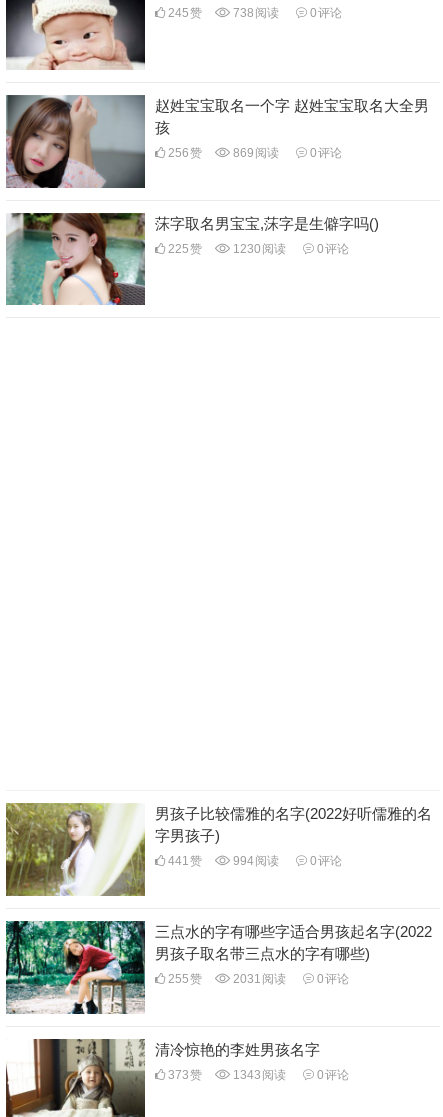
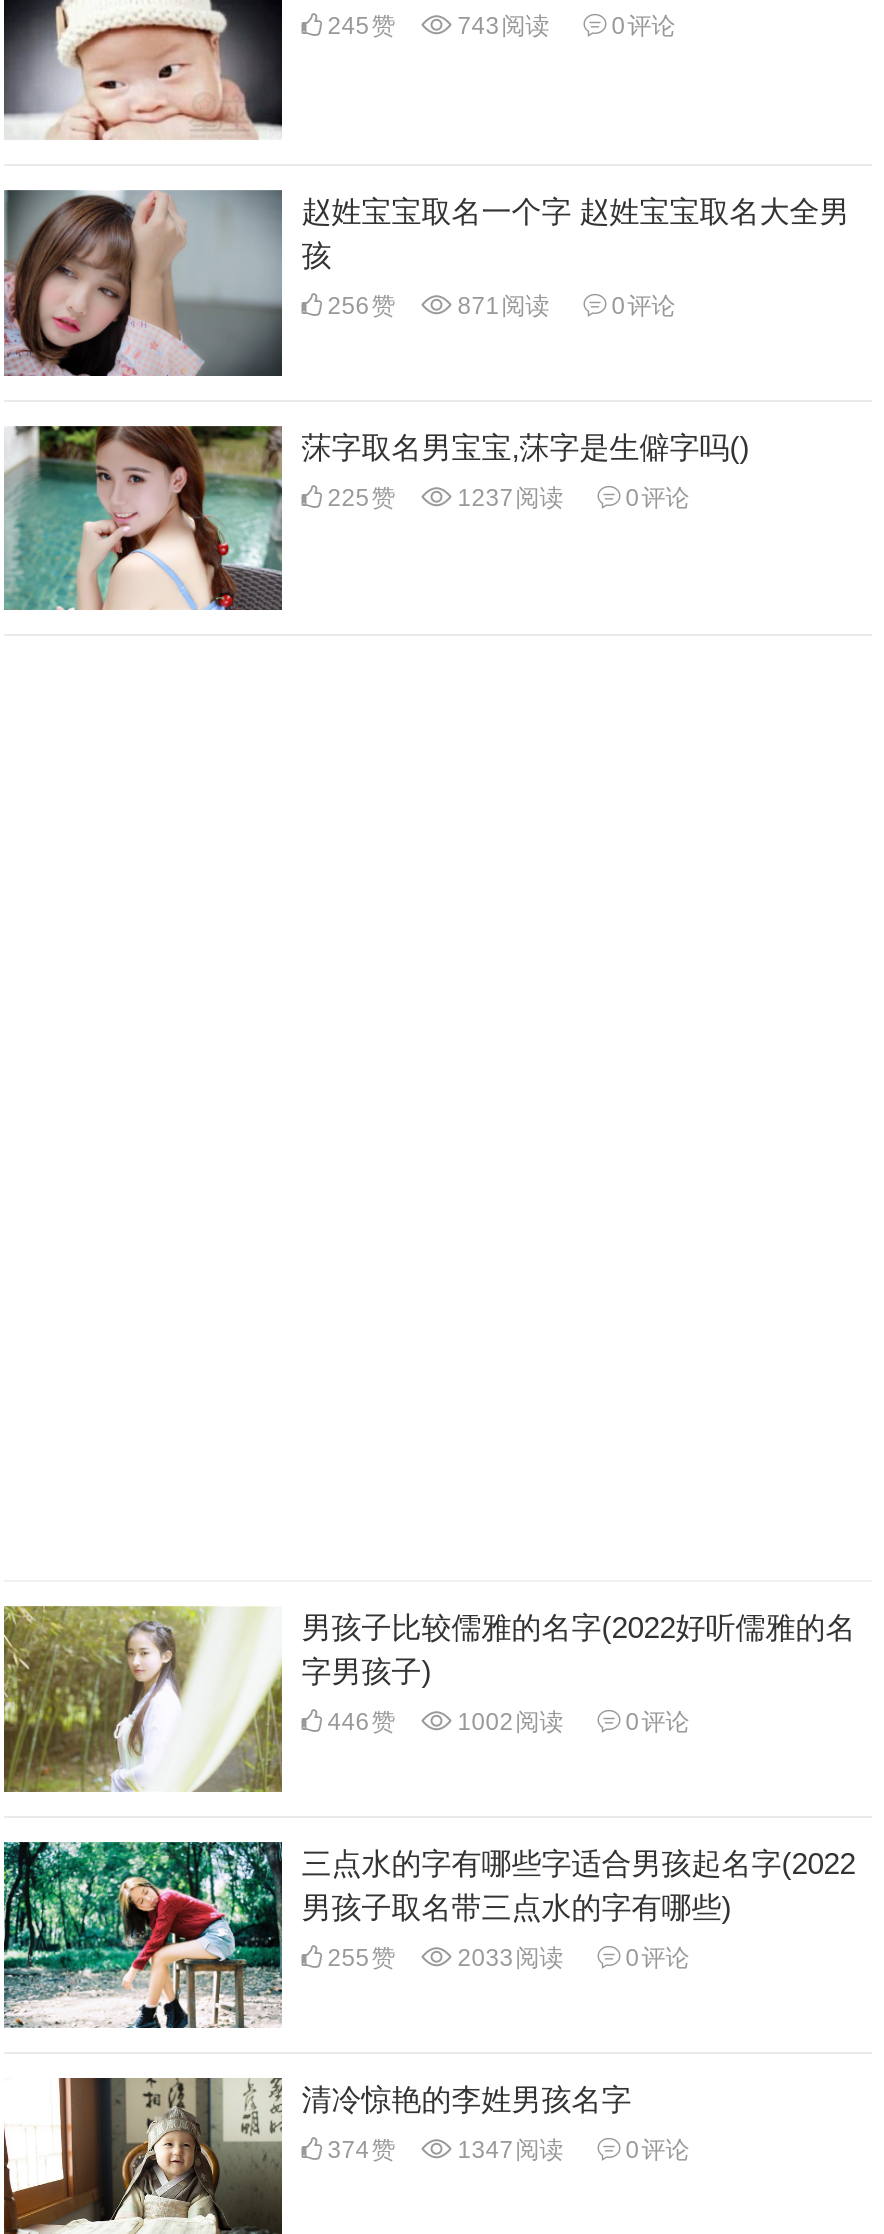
- 738阅读
+ 743阅读

- 256赞 869阅读 0评论
+ 256赞 871阅读 0评论

- 225赞 1230阅读 0评论
+ 225赞 1237阅读 0评论

- 441赞
+ 446赞

- 994阅读
+ 1002阅读

- 255赞 2031阅读 0评论
+ 255赞 2033阅读 0评论

- 373赞
+ 374赞

- 1343阅读
+ 1347阅读
